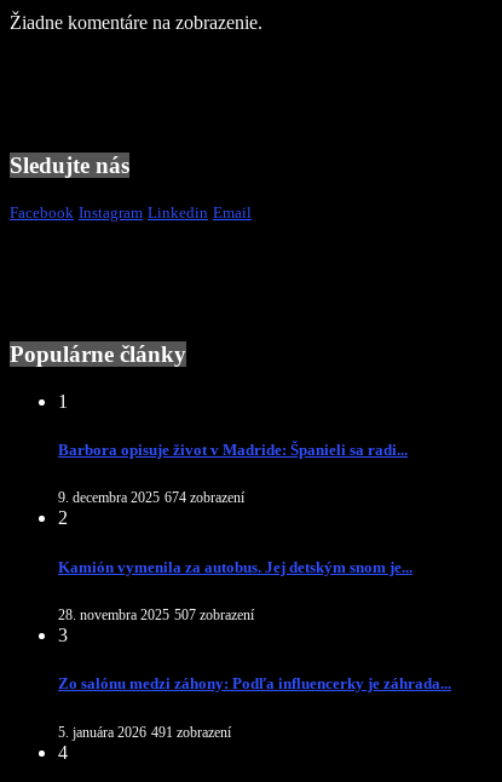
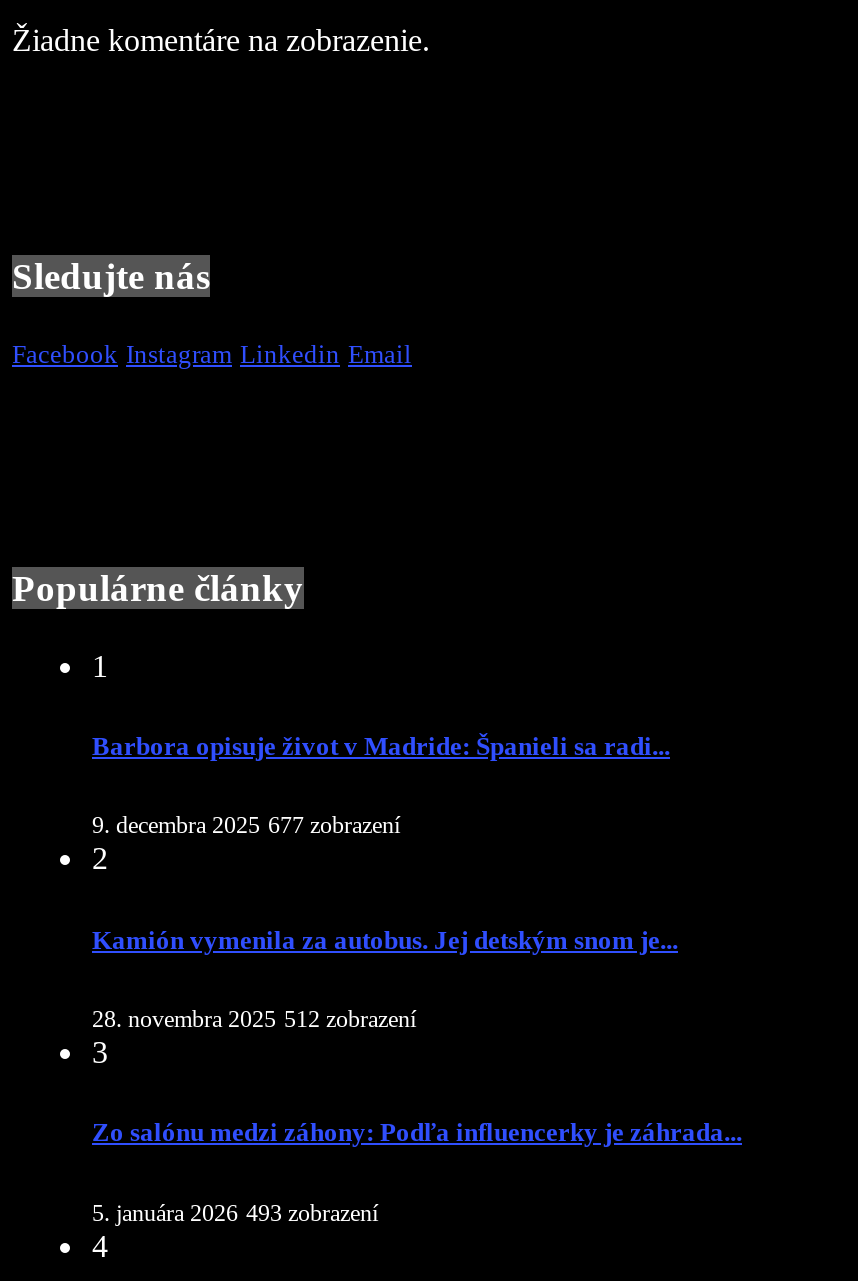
- 9. decembra 2025 674 zobrazení
+ 9. decembra 2025 677 zobrazení

- 28. novembra 2025 507 zobrazení
+ 28. novembra 2025 512 zobrazení

- 5. januára 2026 491 zobrazení
+ 5. januára 2026 493 zobrazení
